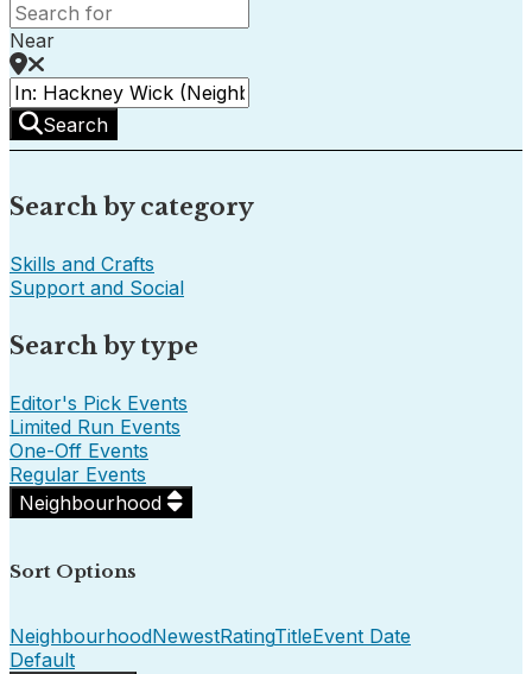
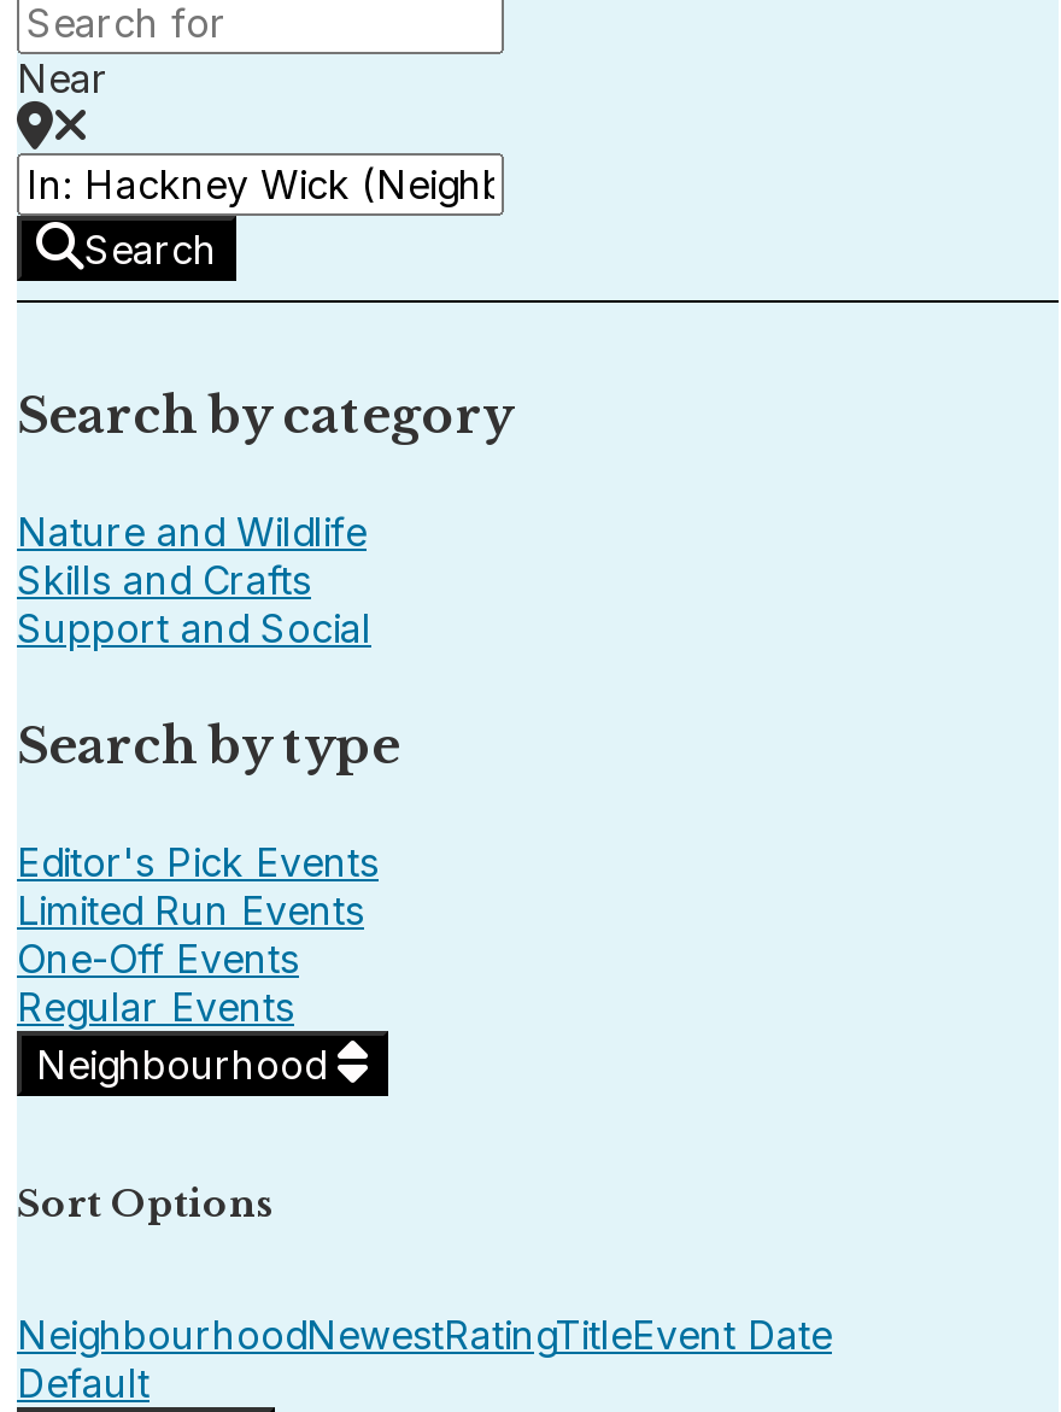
+ Nature and Wildlife
